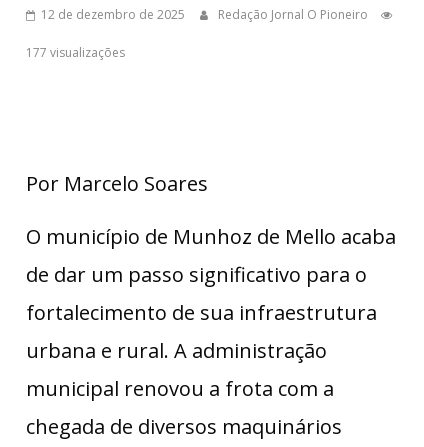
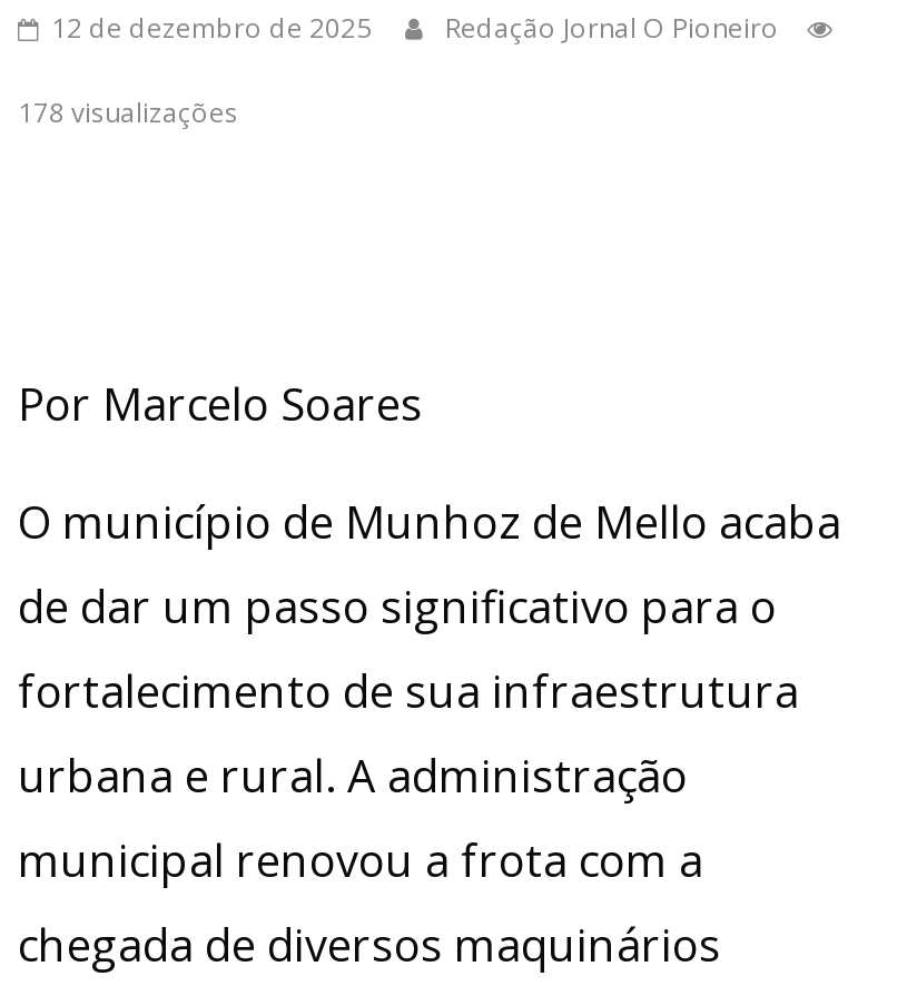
- 177 visualizações
+ 178 visualizações
